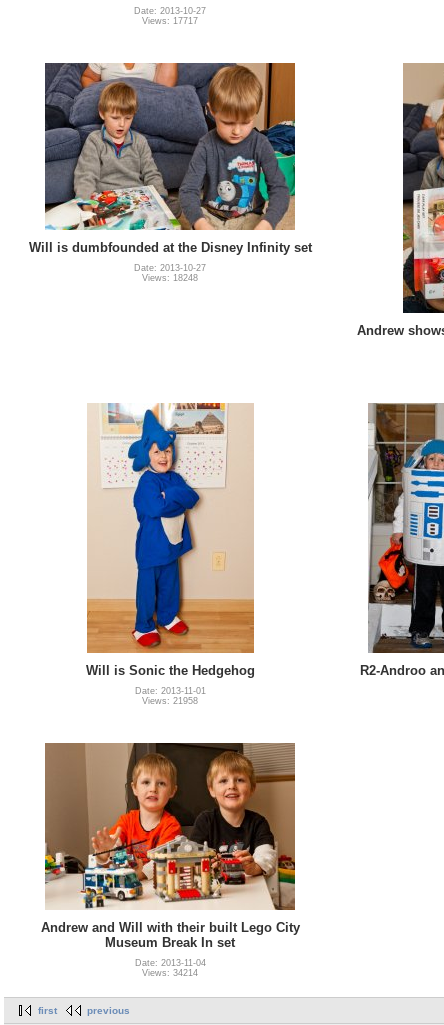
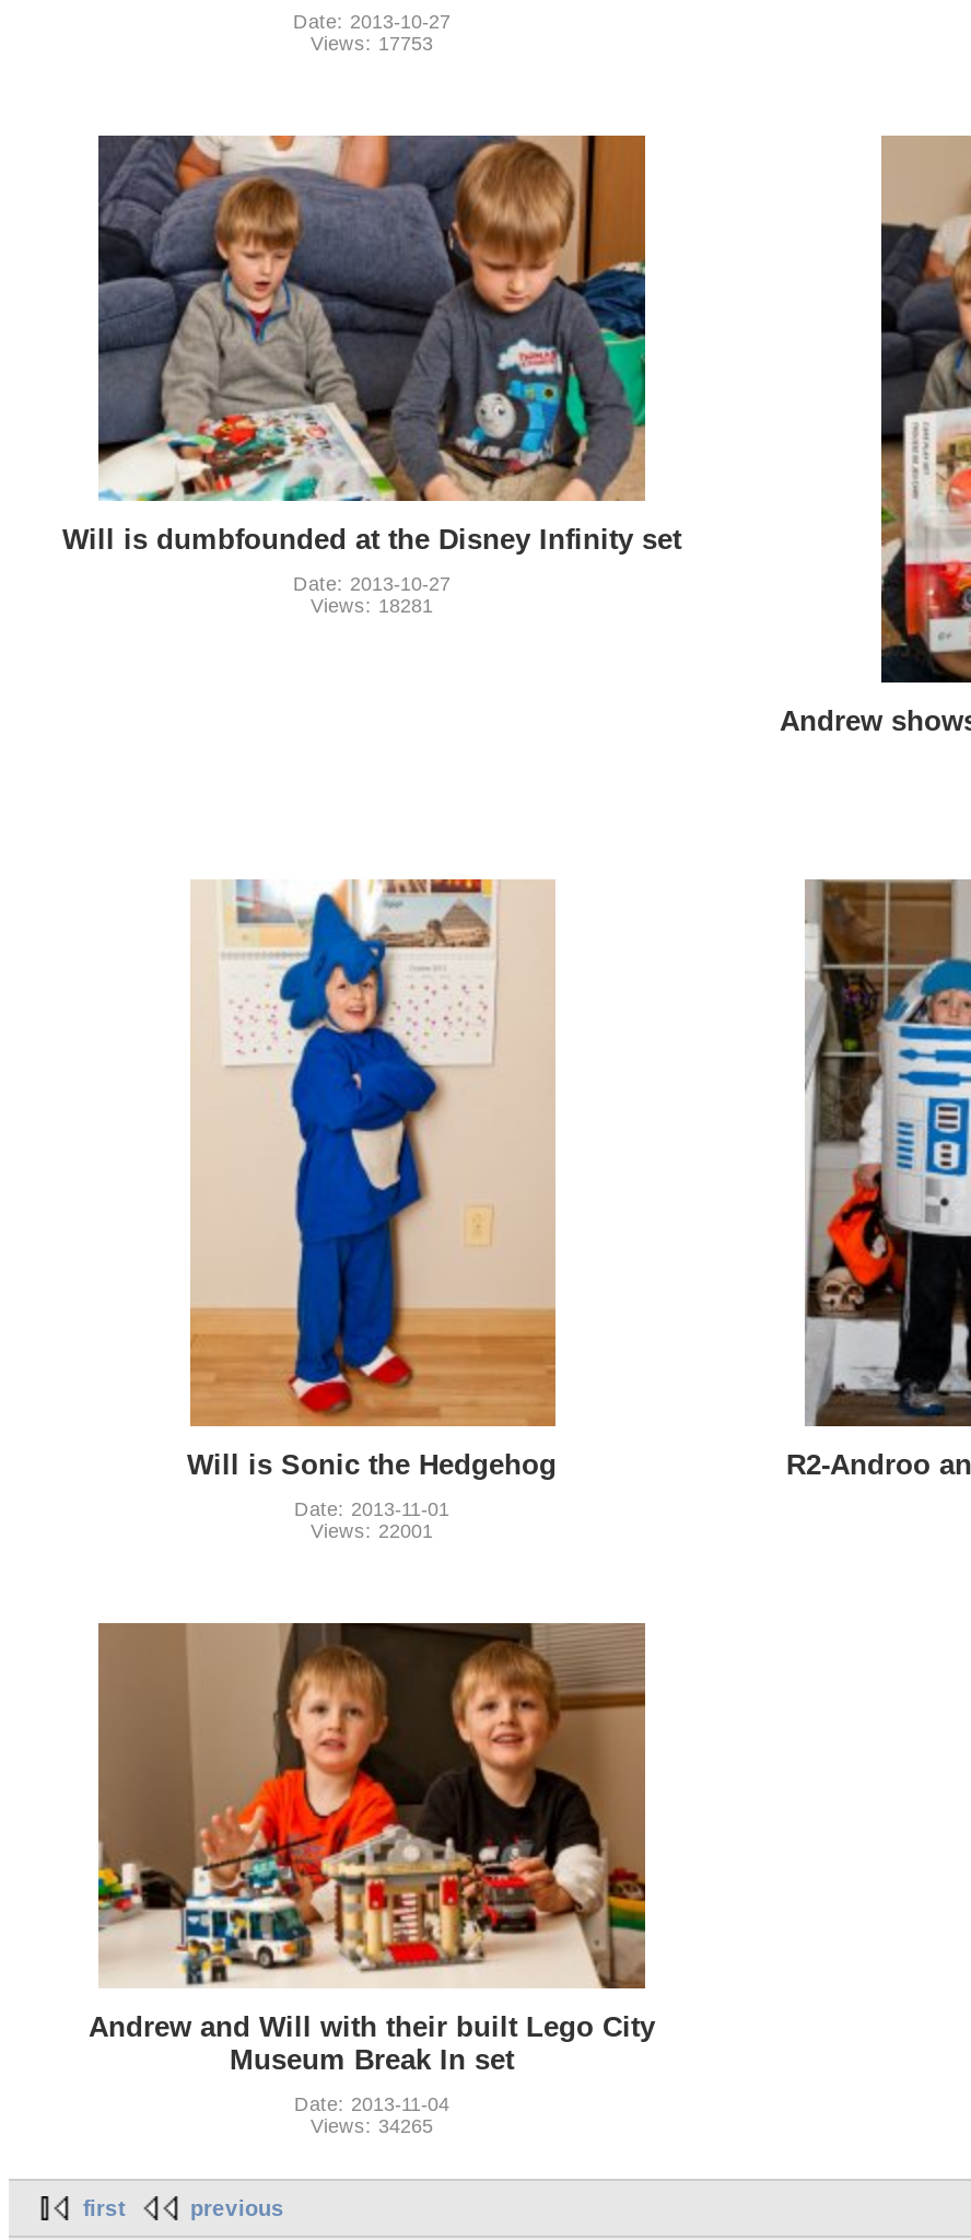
- Views: 17717
+ Views: 17753

- Views: 18248
+ Views: 18281

- Views: 21958
+ Views: 22001

- Views: 34214
+ Views: 34265
